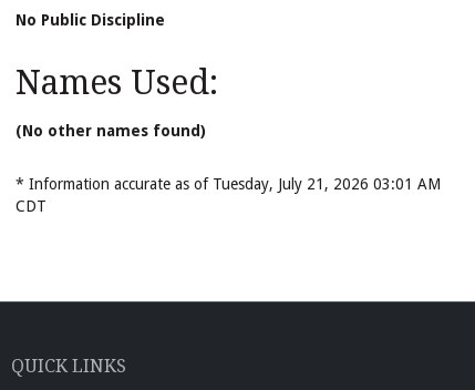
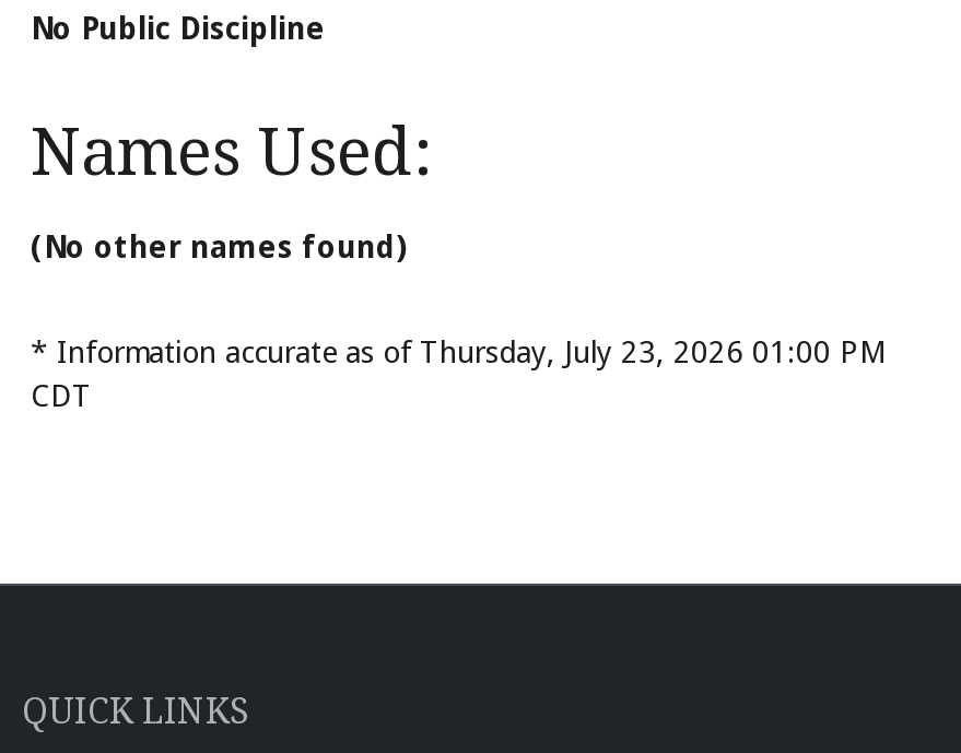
- * Information accurate as of Tuesday, July 21, 2026 03:01 AM
+ * Information accurate as of Thursday, July 23, 2026 01:00 PM
